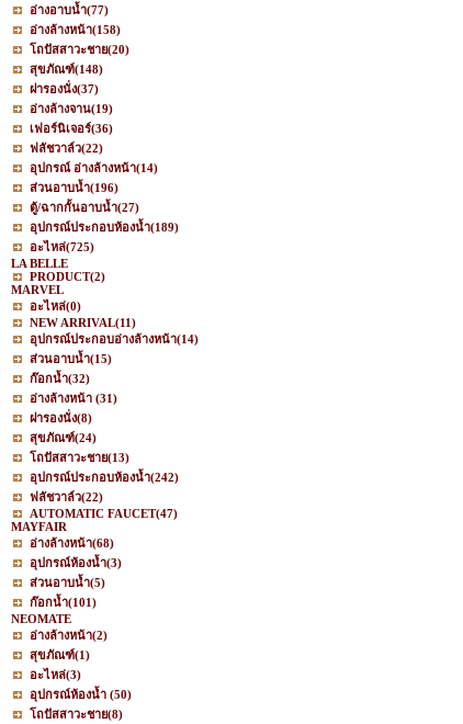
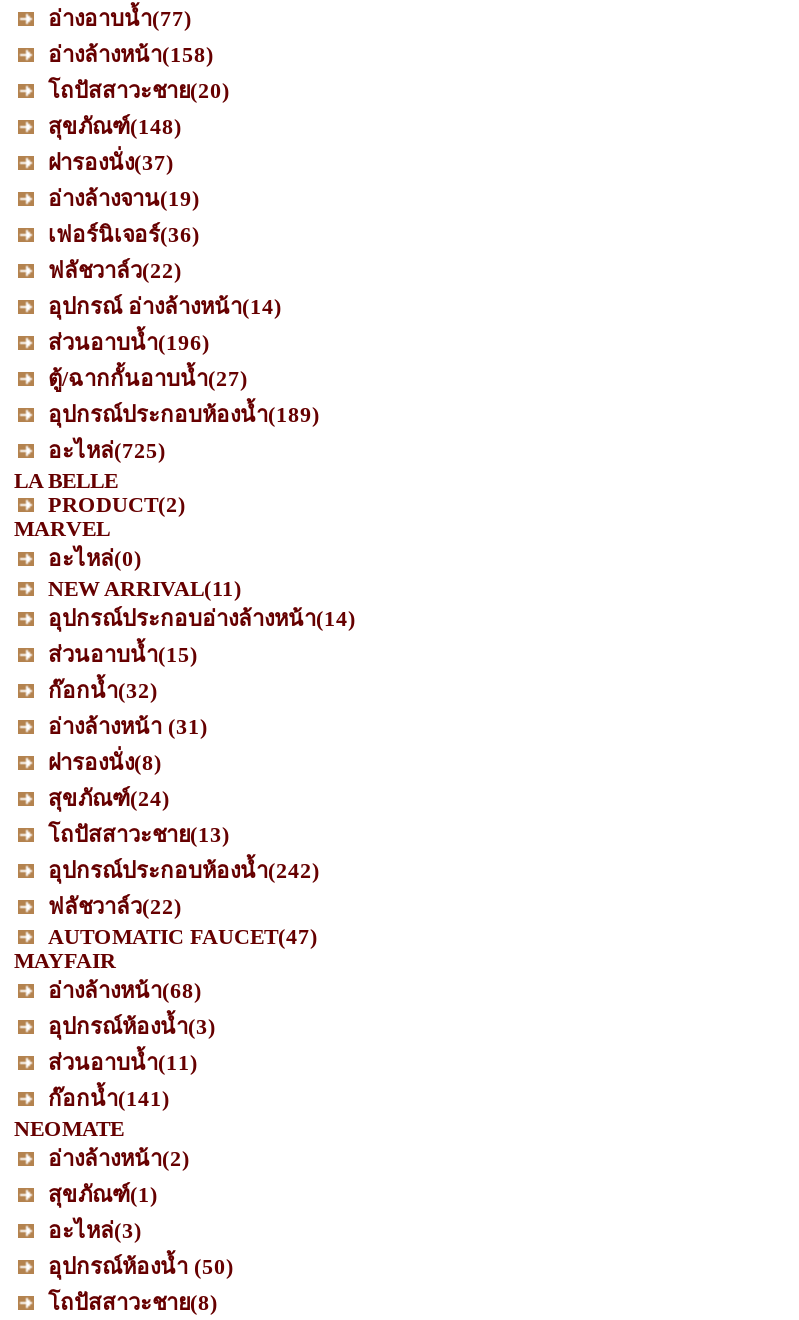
- ส่วนอาบน้ำ(5)
+ ส่วนอาบน้ำ(11)

- ก๊อกน้ำ(101)
+ ก๊อกน้ำ(141)
